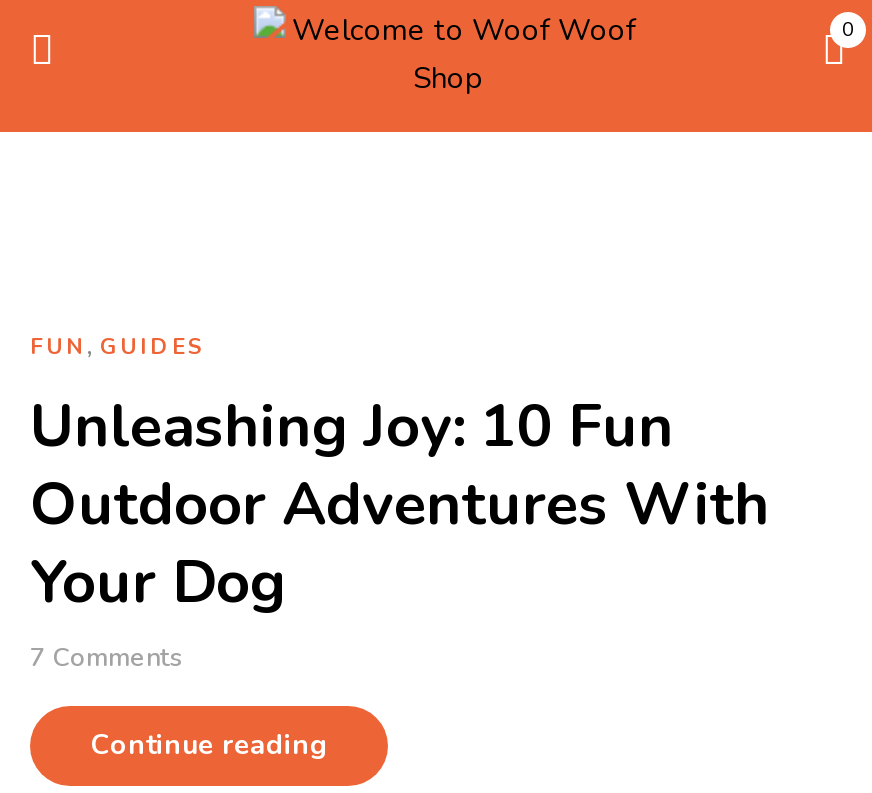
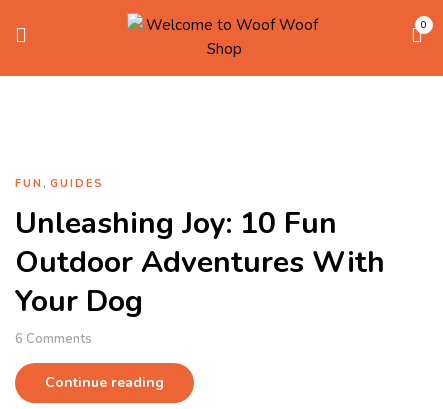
- 7 Comments
+ 6 Comments
